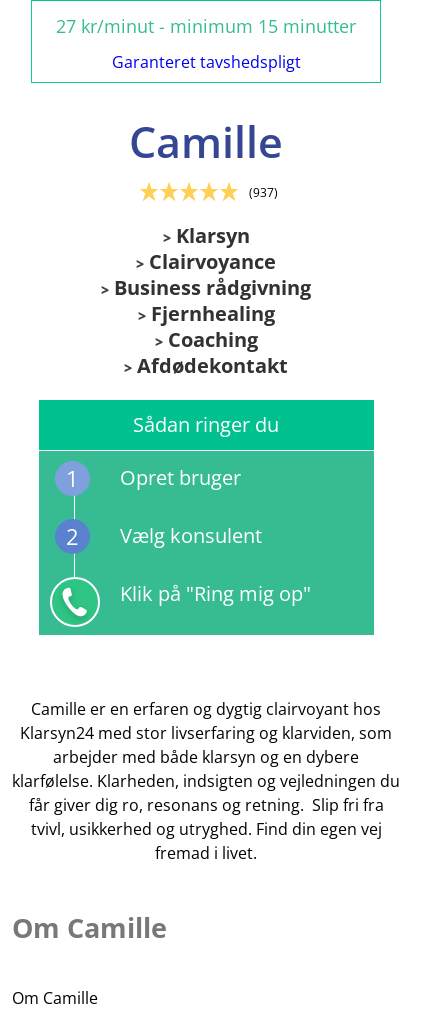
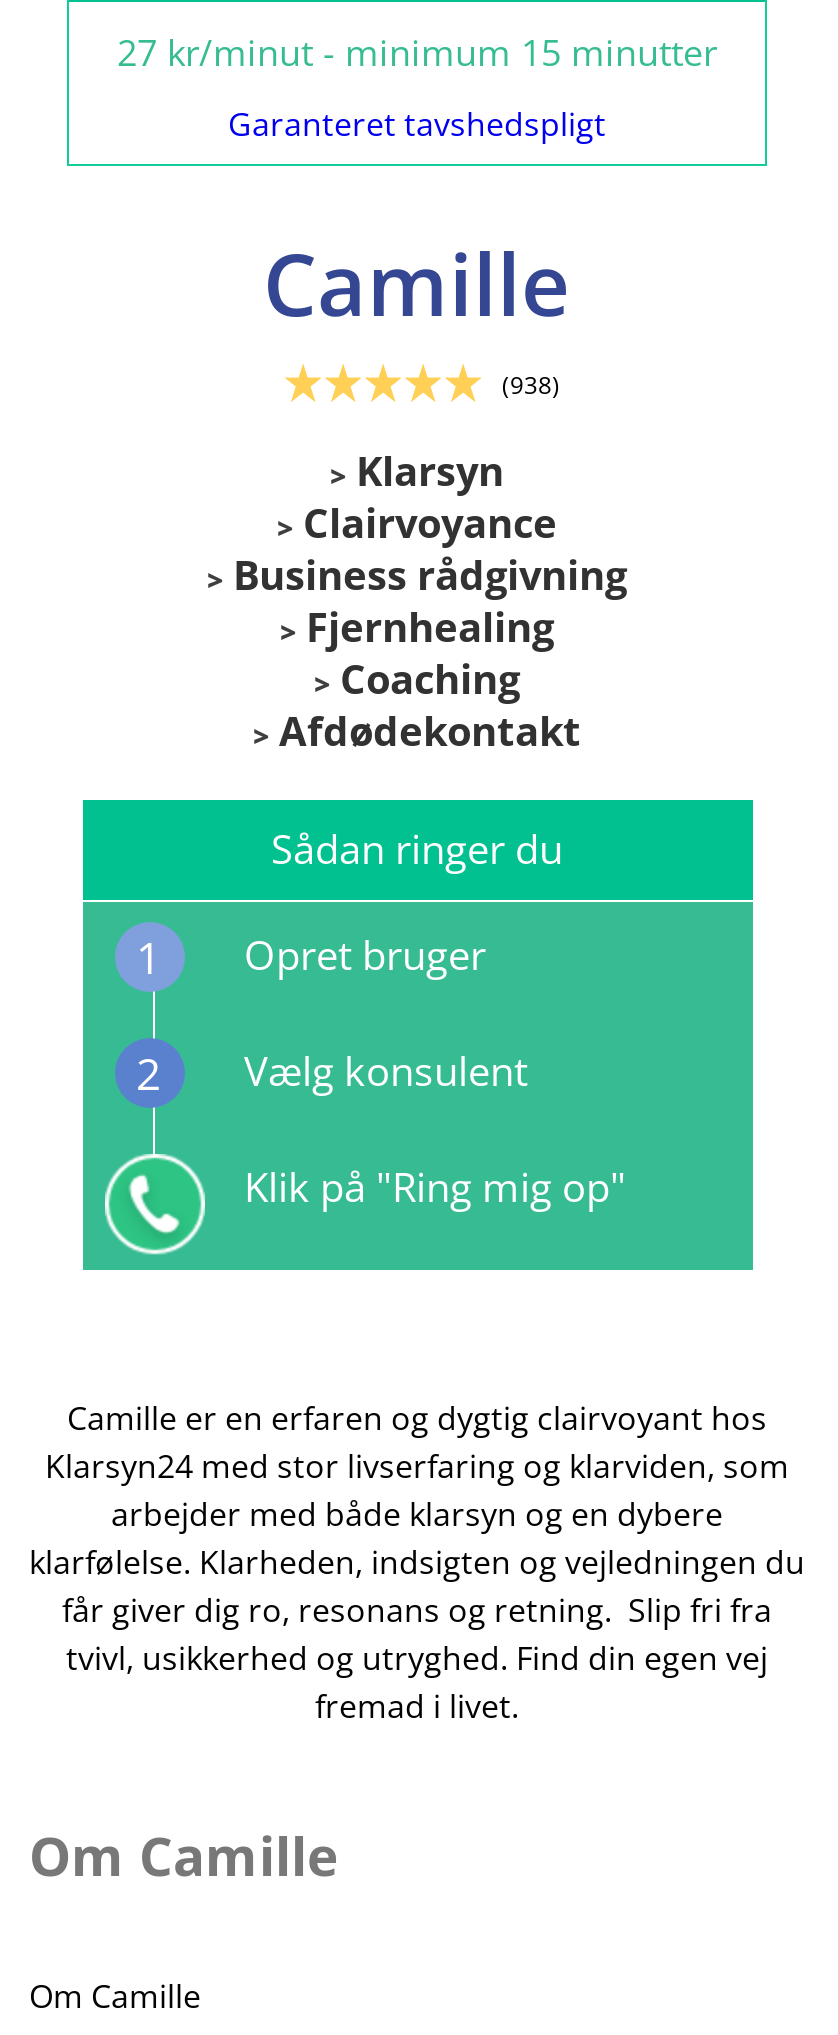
- (937)
+ (938)
